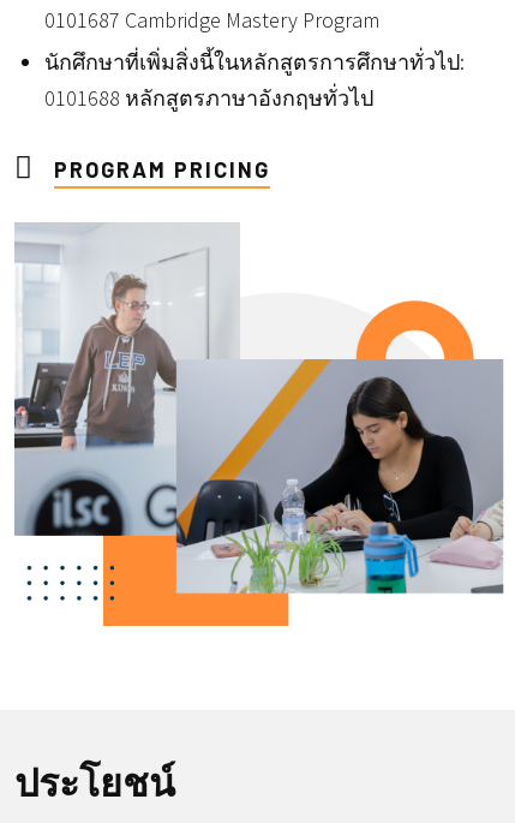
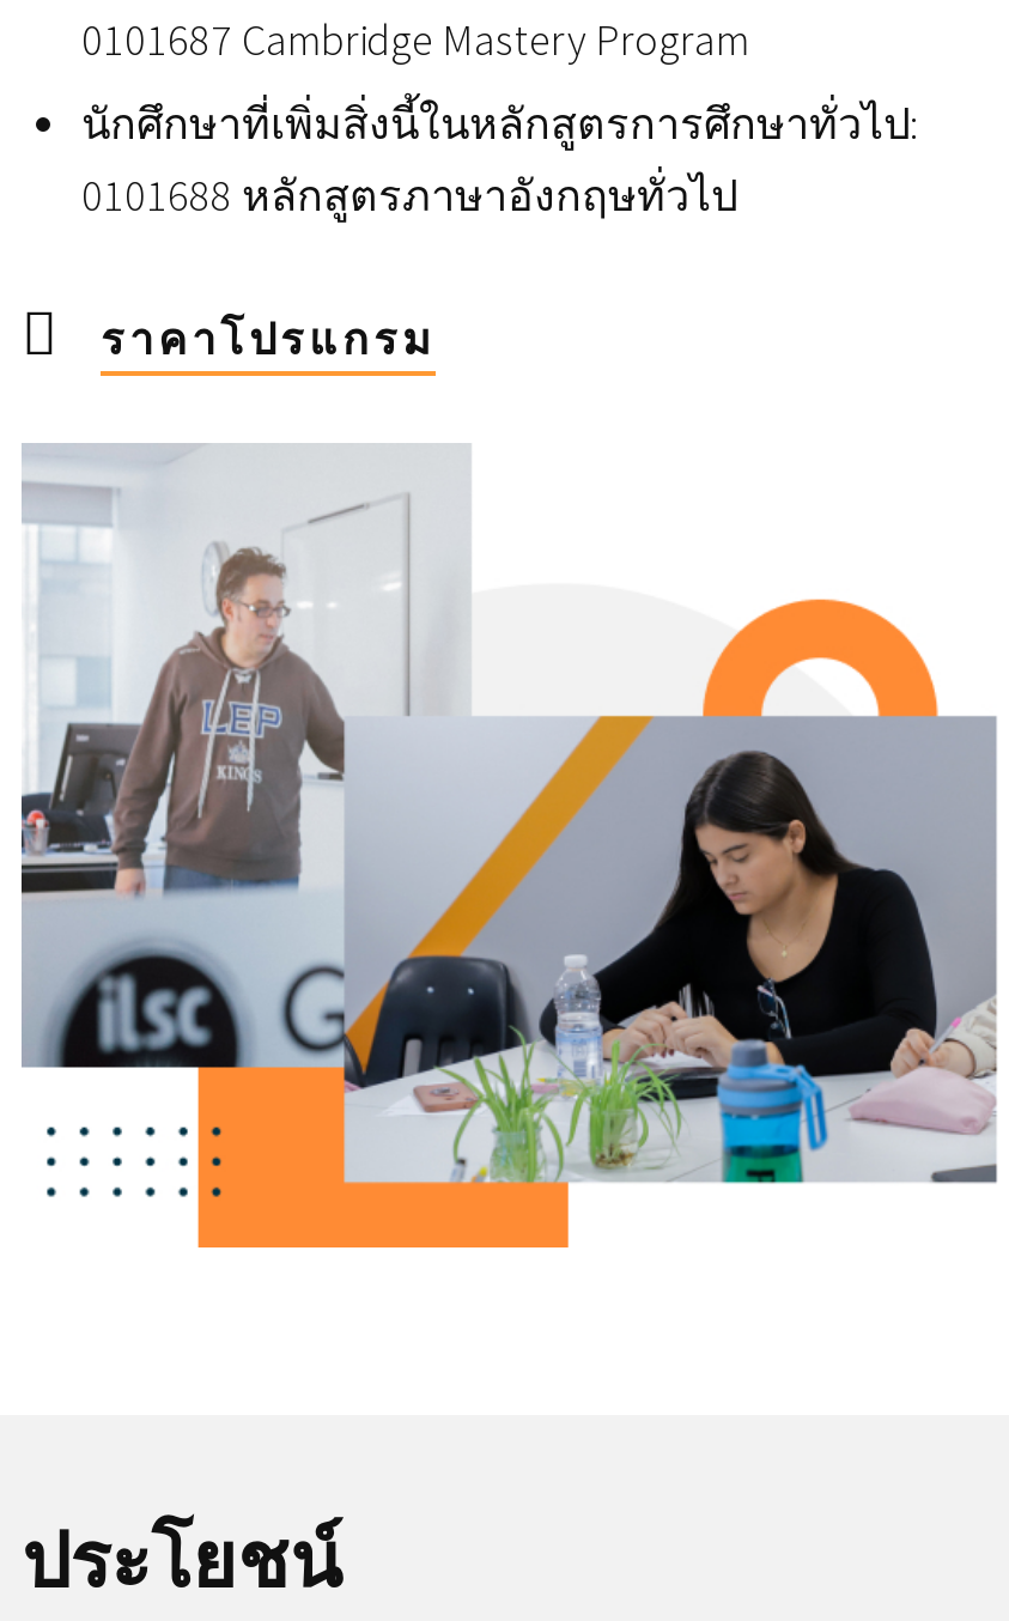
- PROGRAM PRICING
+ ราคาโปรแกรม
